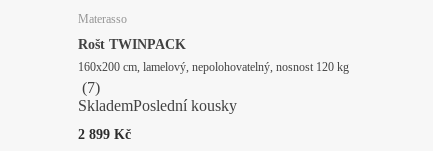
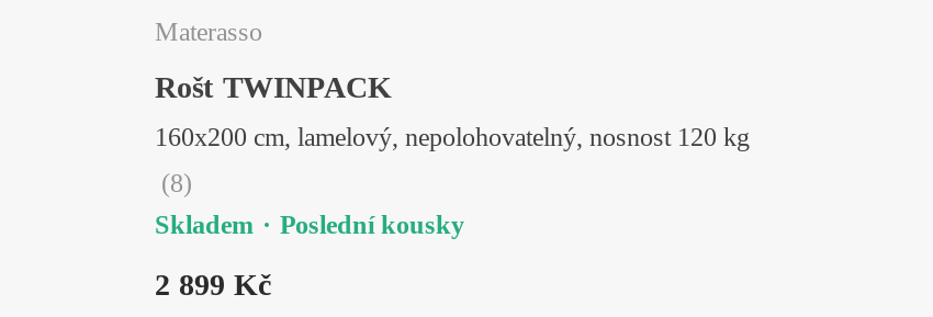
- (7)
- SklademPoslední kousky
+ (8)
+ Skladem
+ Poslední kousky
